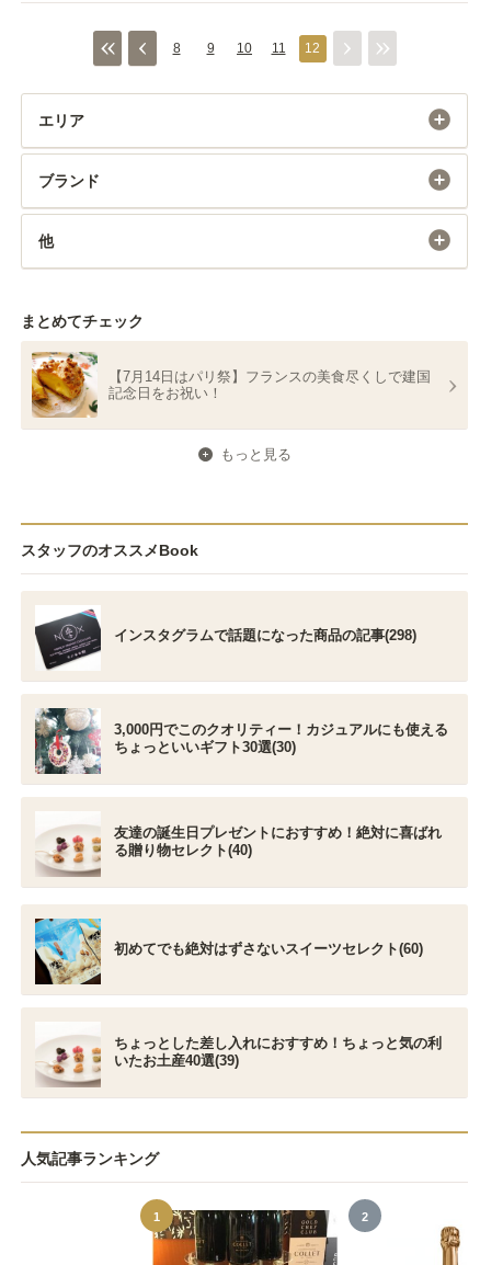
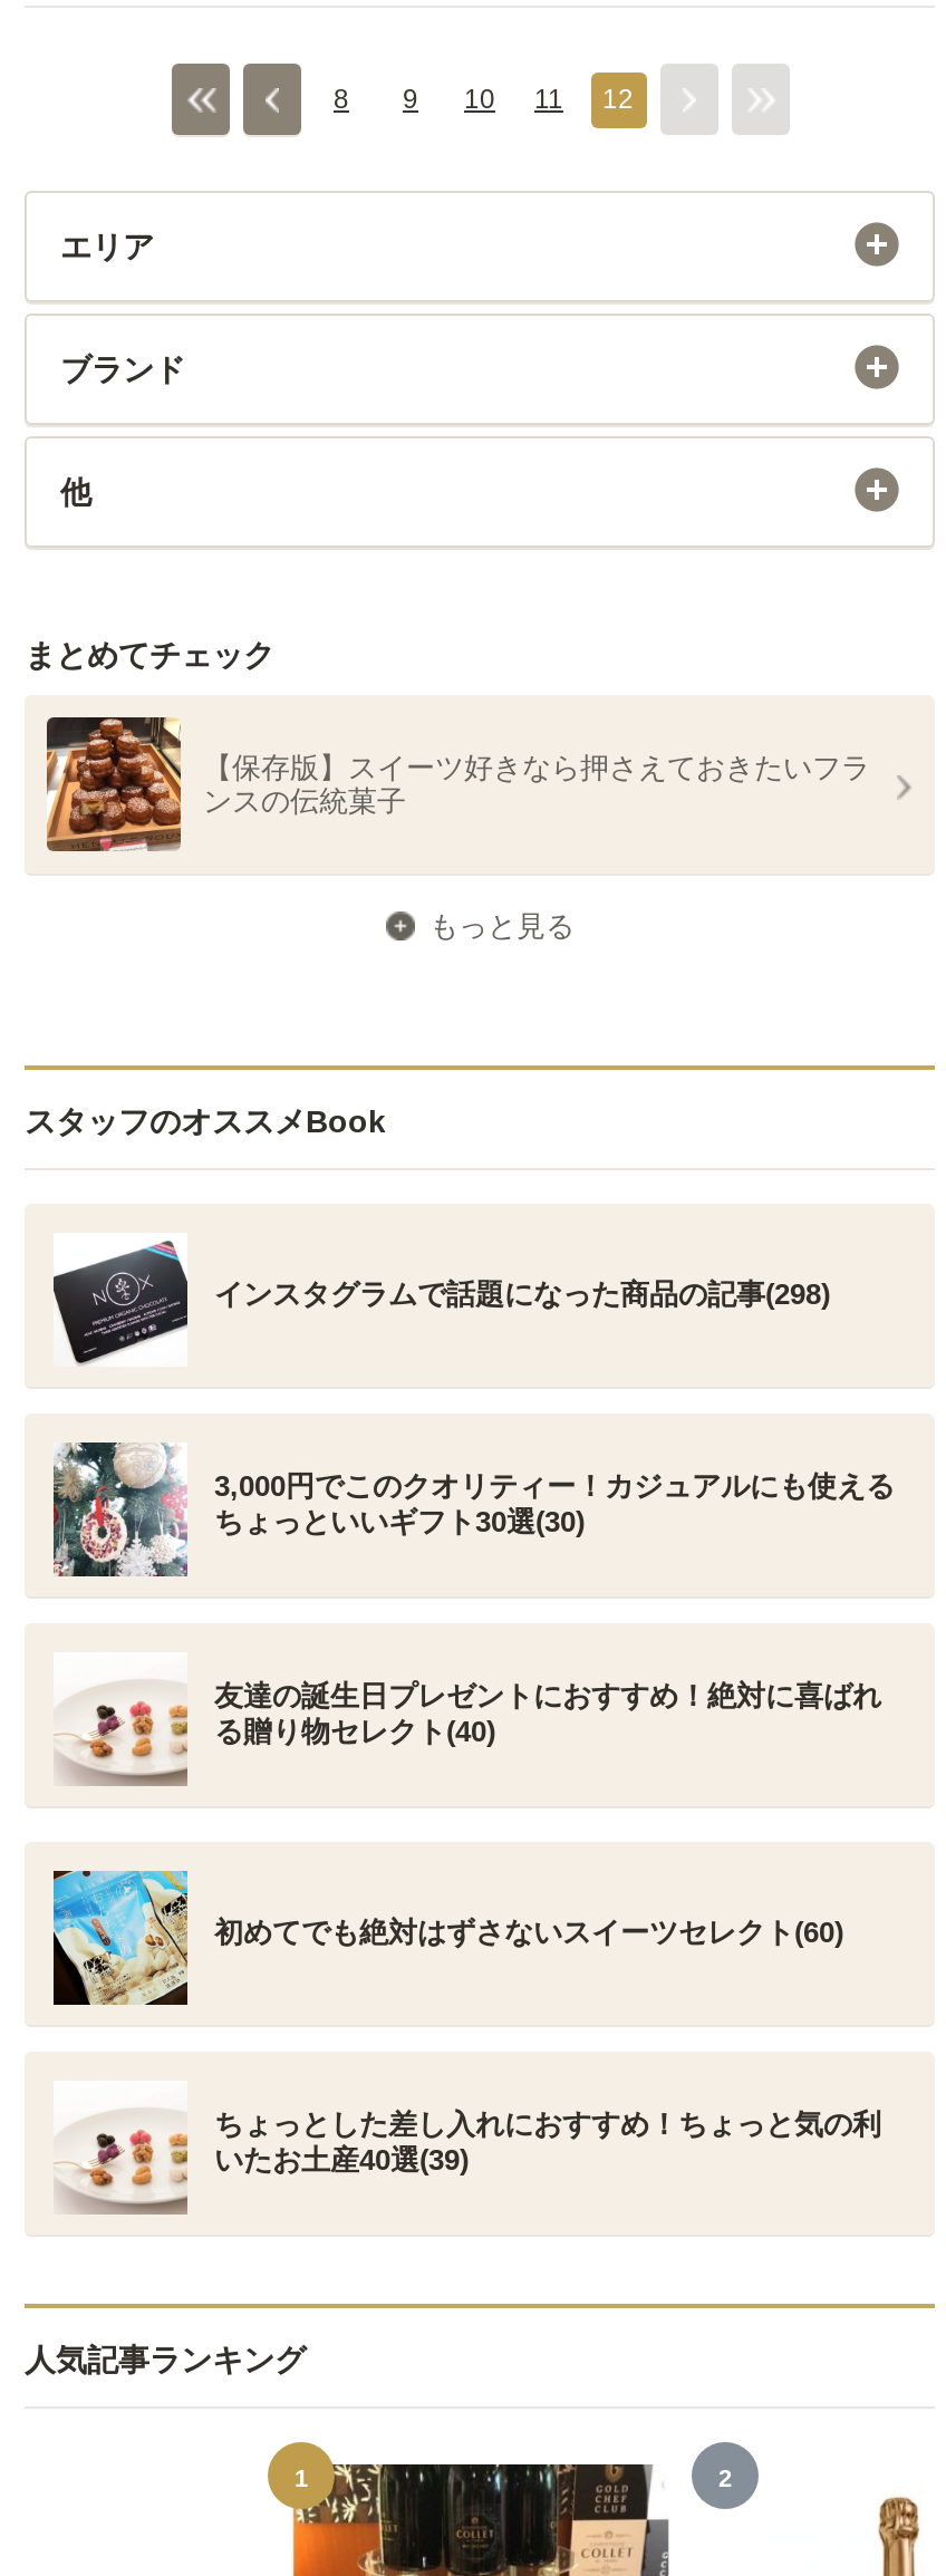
- [image]
- 【7月14日はパリ祭】フランスの美食尽くしで建国
- 記念日をお祝い！
+ [image]
+ 【保存版】スイーツ好きなら押さえておきたいフラ
+ ンスの伝統菓子
